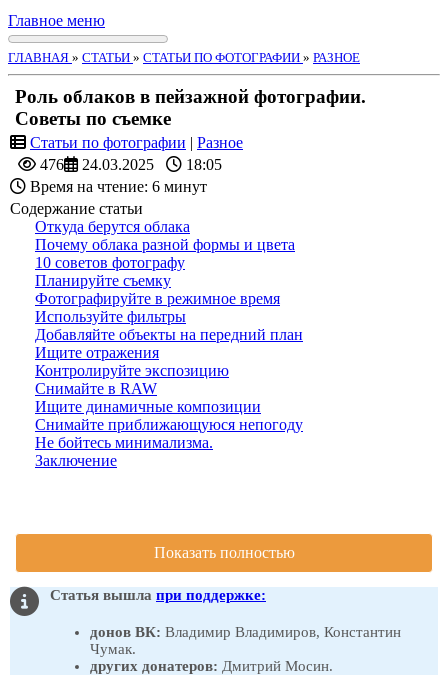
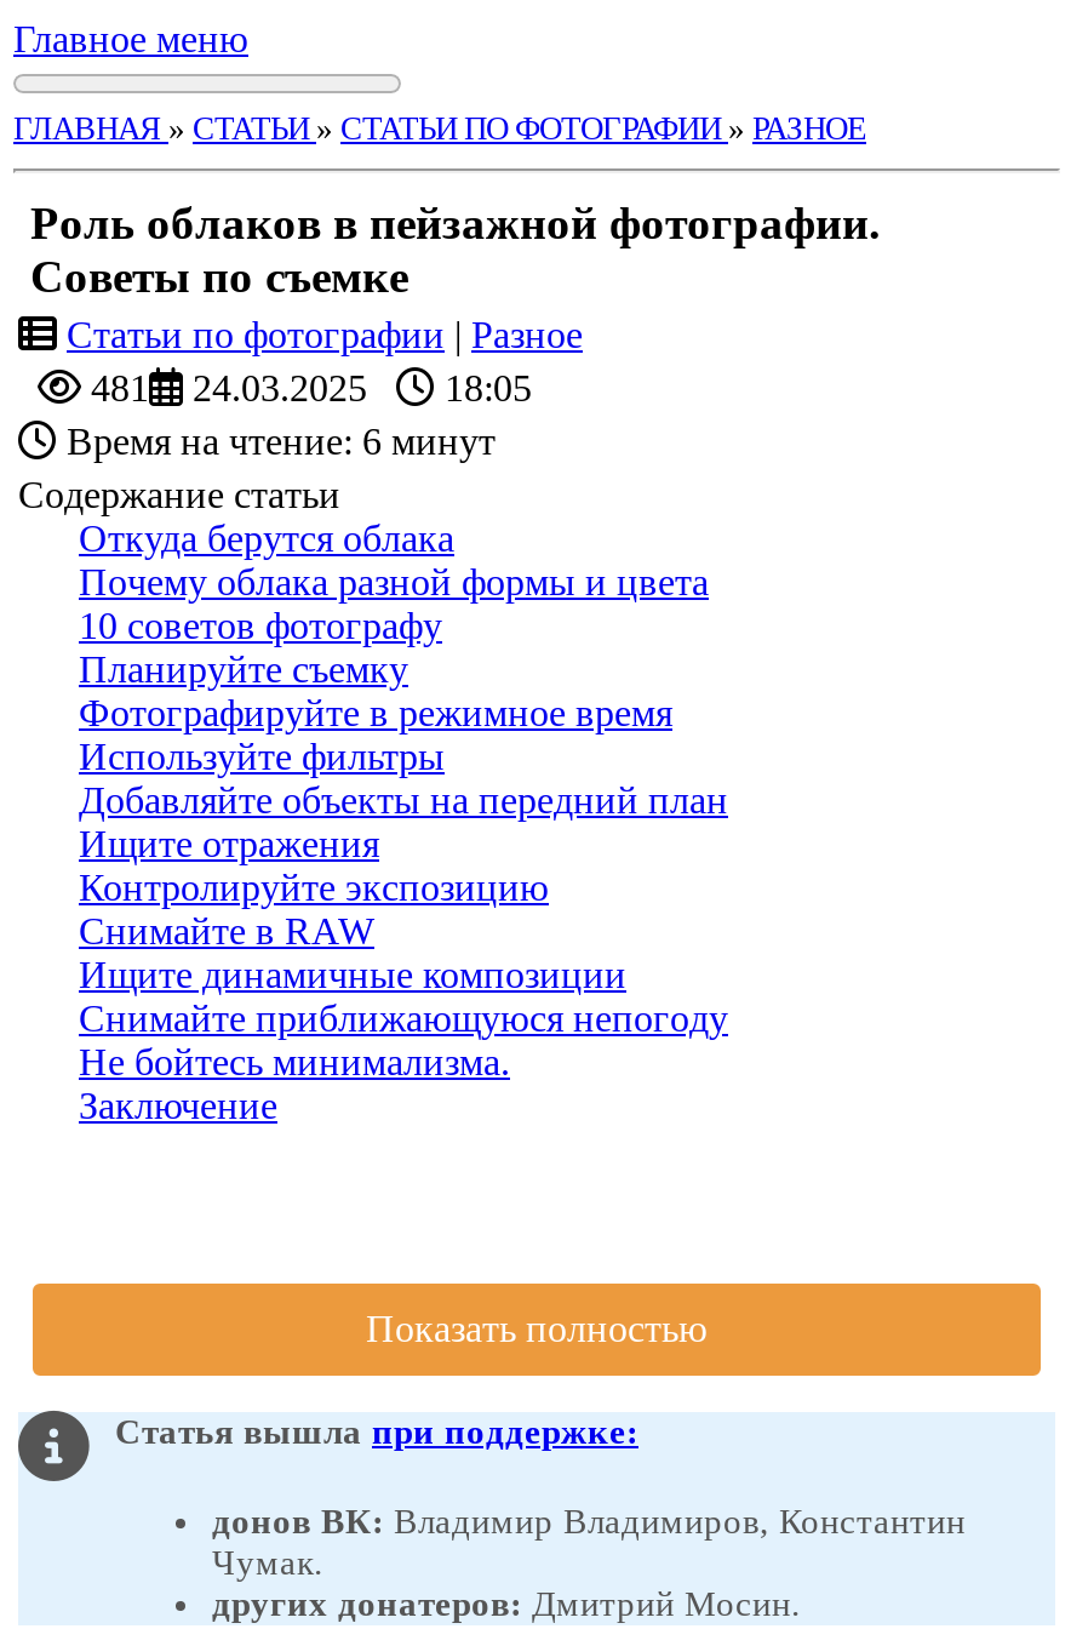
- 476 24.03.2025 18:05
+ 481 24.03.2025 18:05
